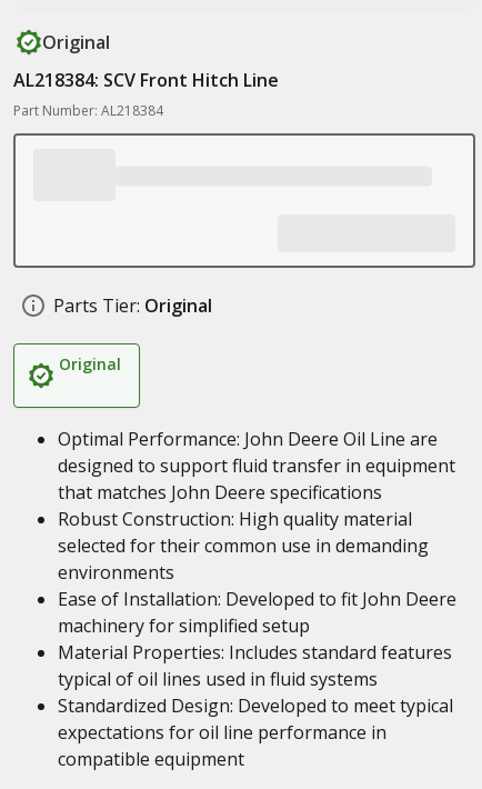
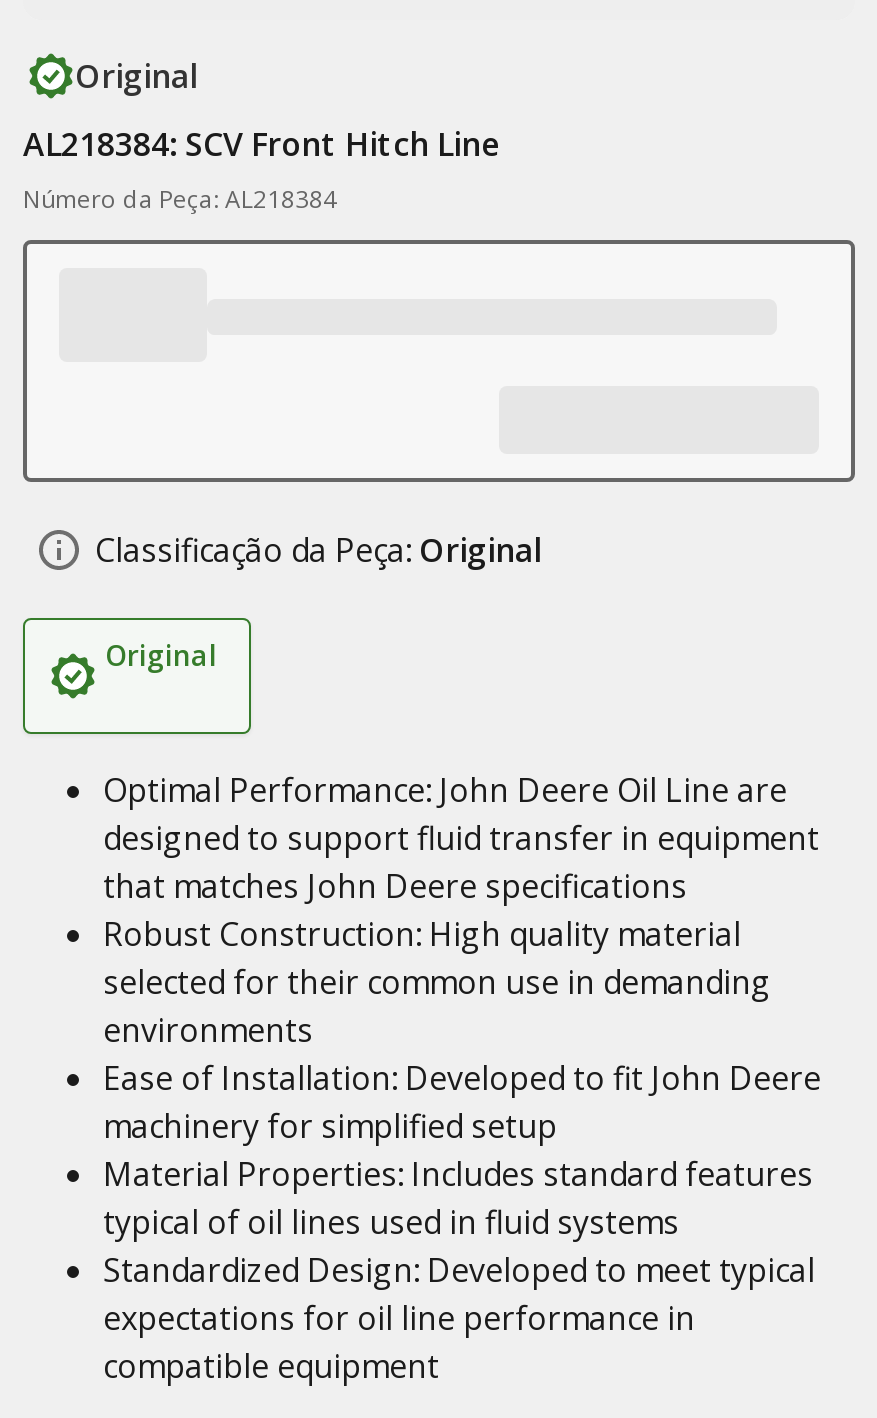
- Part Number: AL218384
+ Número da Peça: AL218384

- Parts Tier: Original
+ Classificação da Peça: Original
